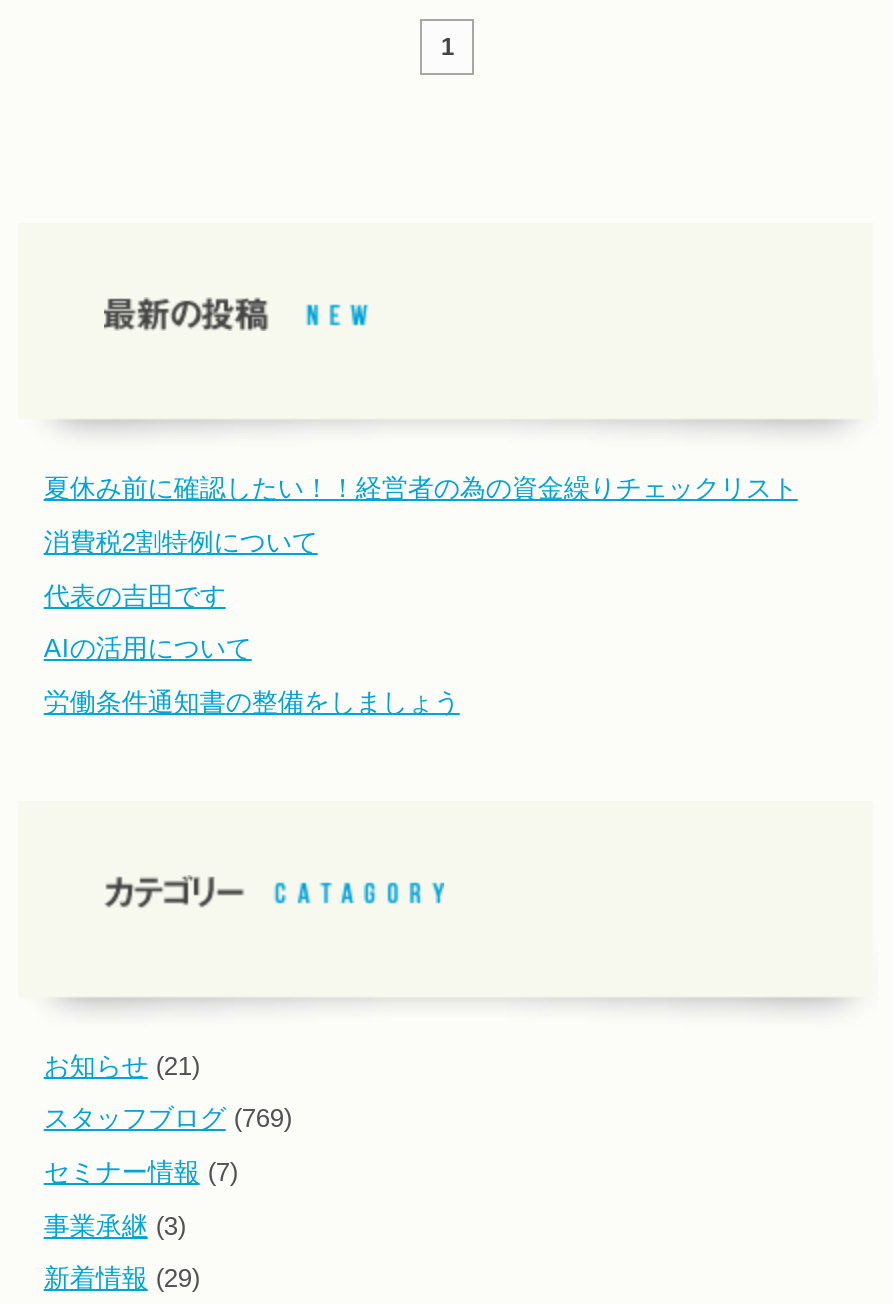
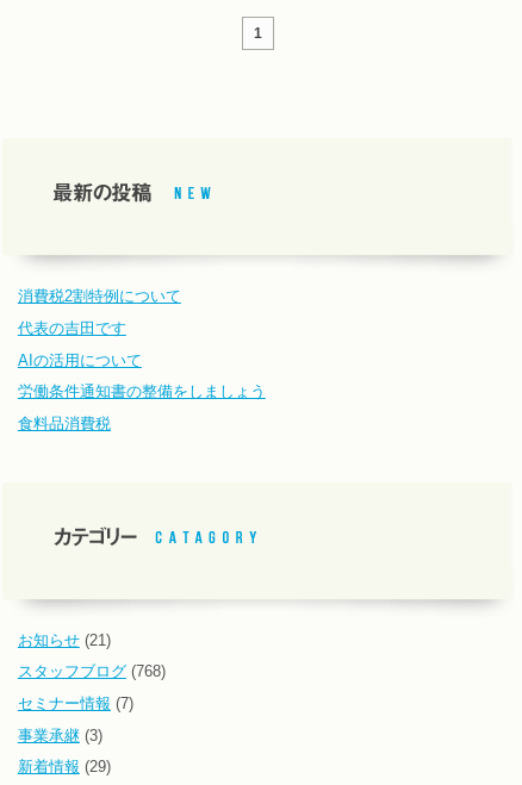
- 夏休み前に確認したい！！経営者の為の資金繰りチェックリスト

moved up: 消費税2割特例について | 代表の吉田です | AIの活用について

+ 食料品消費税

- スタッフブログ(769)
+ スタッフブログ(768)
